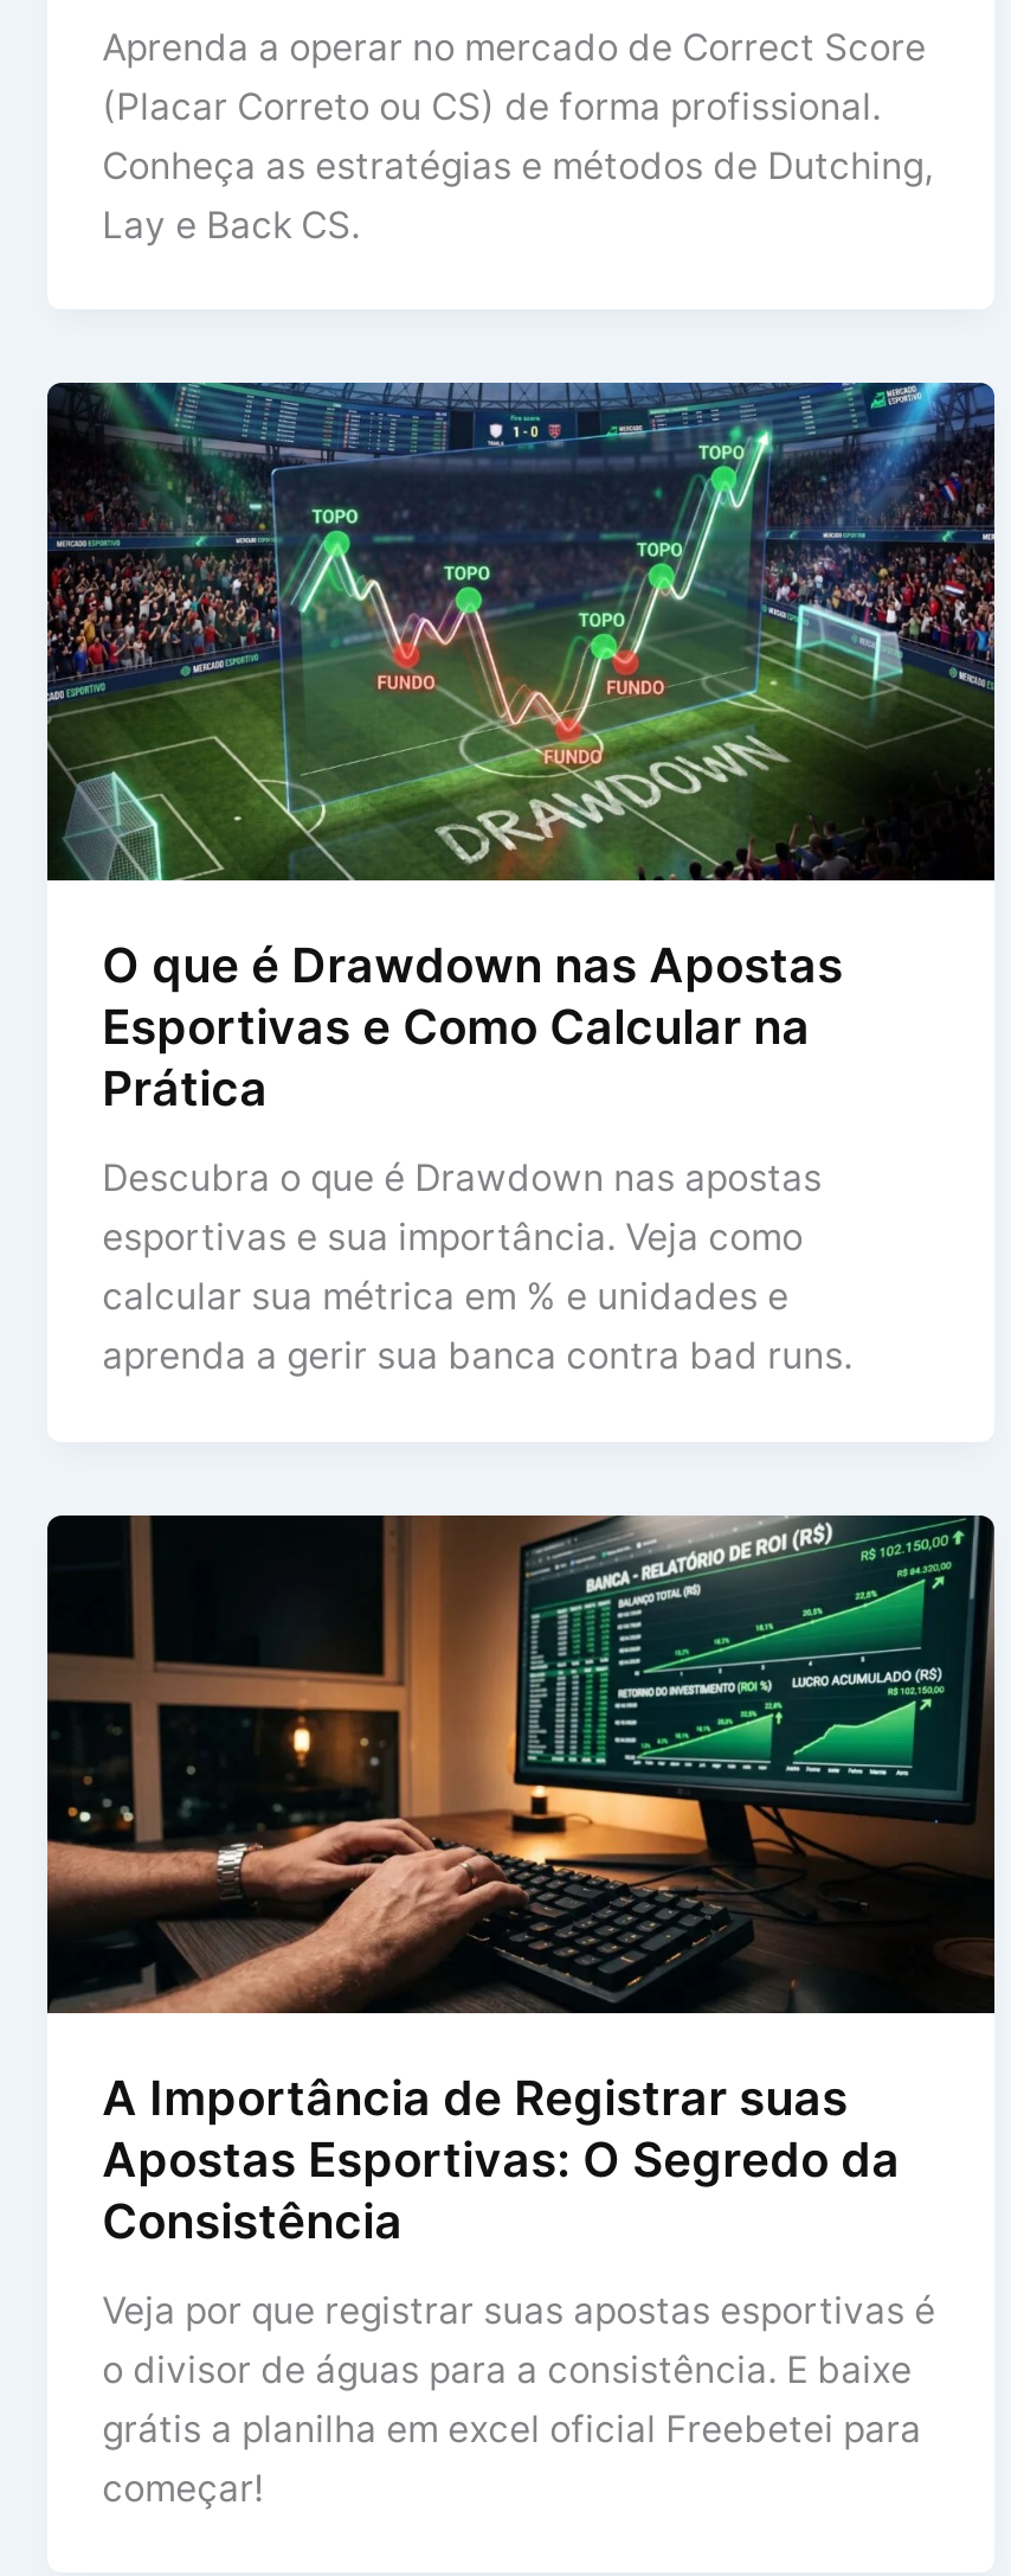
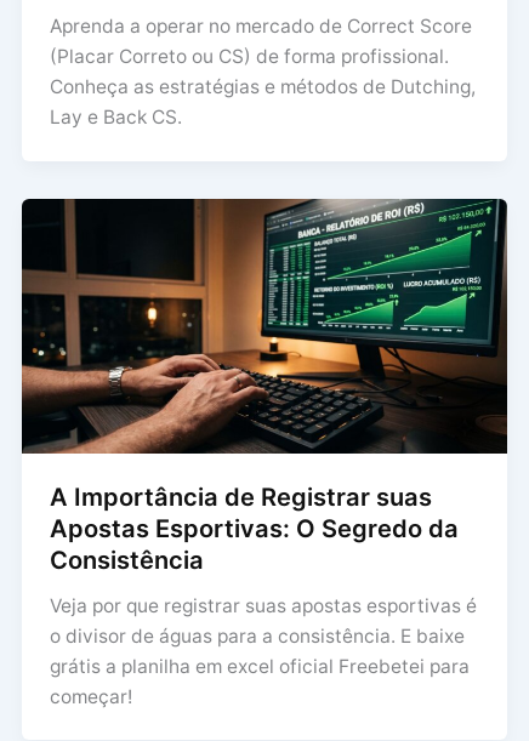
- [image]
- O que é Drawdown nas Apostas
- Esportivas e Como Calcular na
- Prática
- Descubra o que é Drawdown nas apostas
- esportivas e sua importância. Veja como
- calcular sua métrica em % e unidades e
- aprenda a gerir sua banca contra bad runs.
